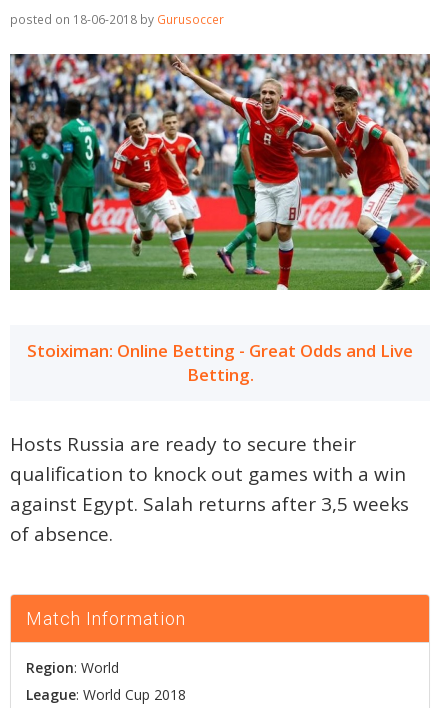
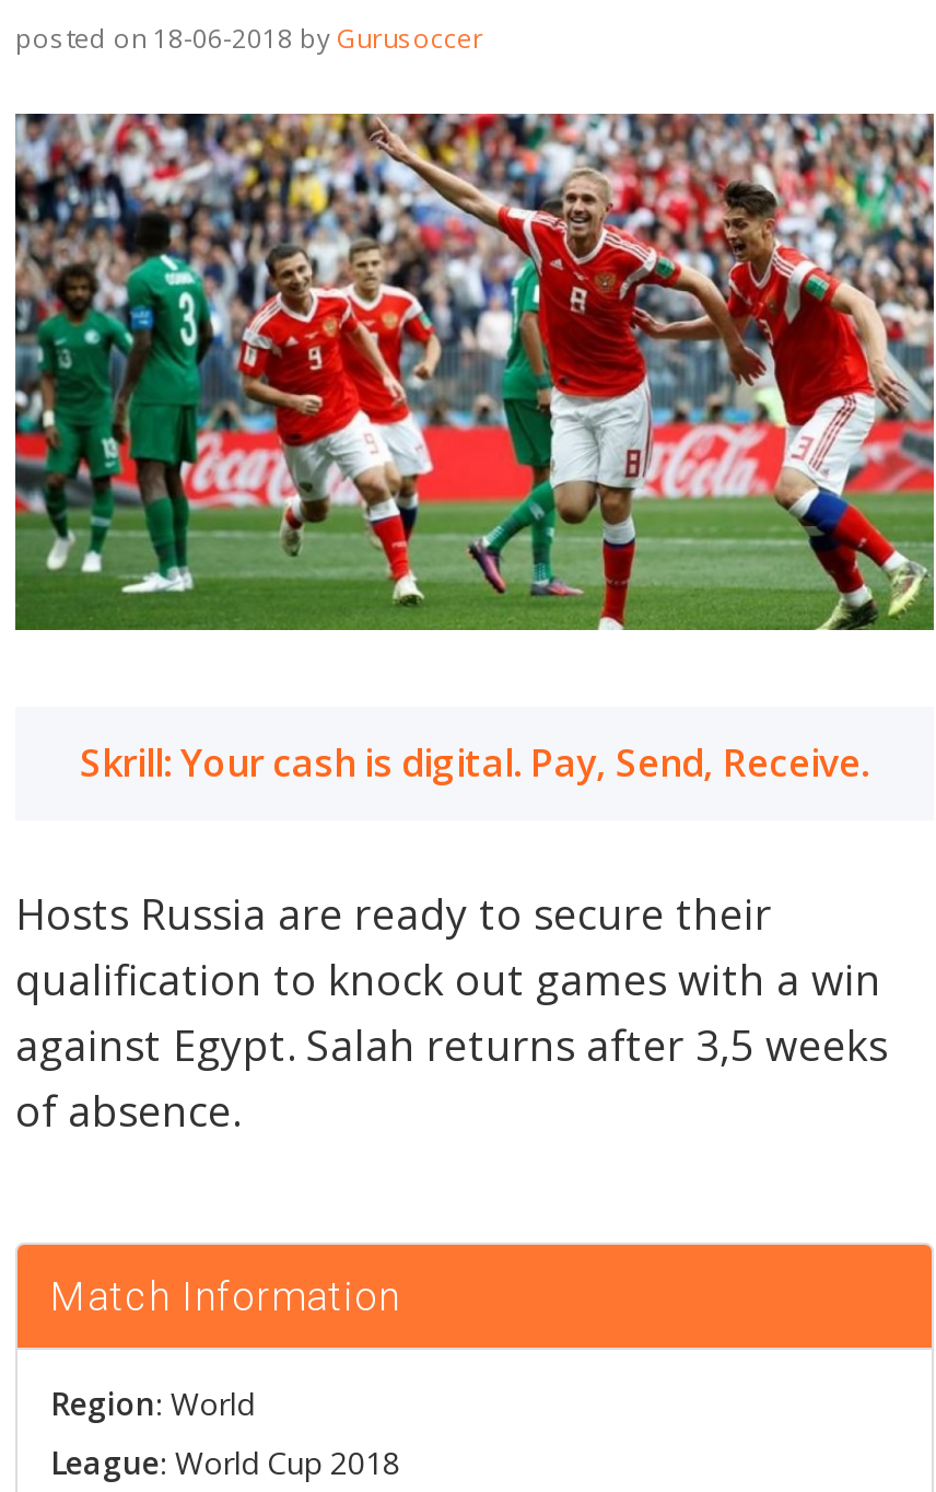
- Stoiximan: Online Betting - Great Odds and Live
- Betting.
+ Skrill: Your cash is digital. Pay, Send, Receive.
